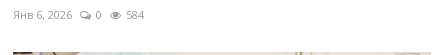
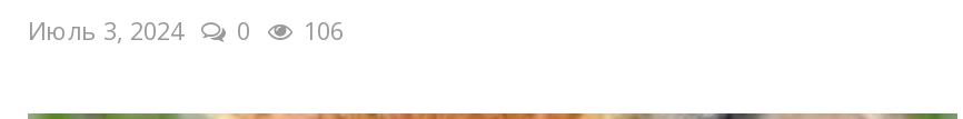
- Янв 6, 2026
+ Июль 3, 2024

- 584
+ 106
